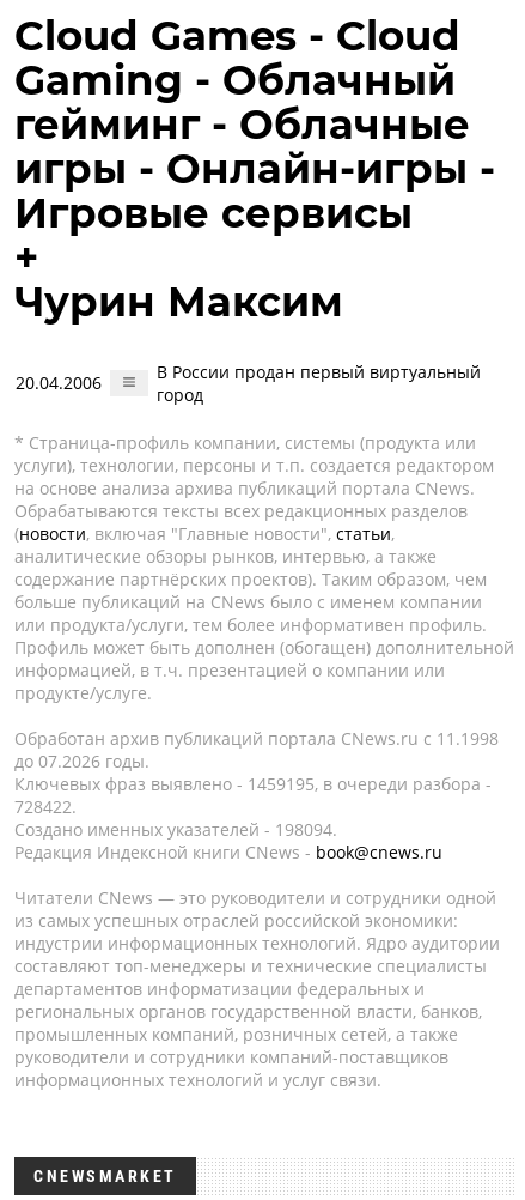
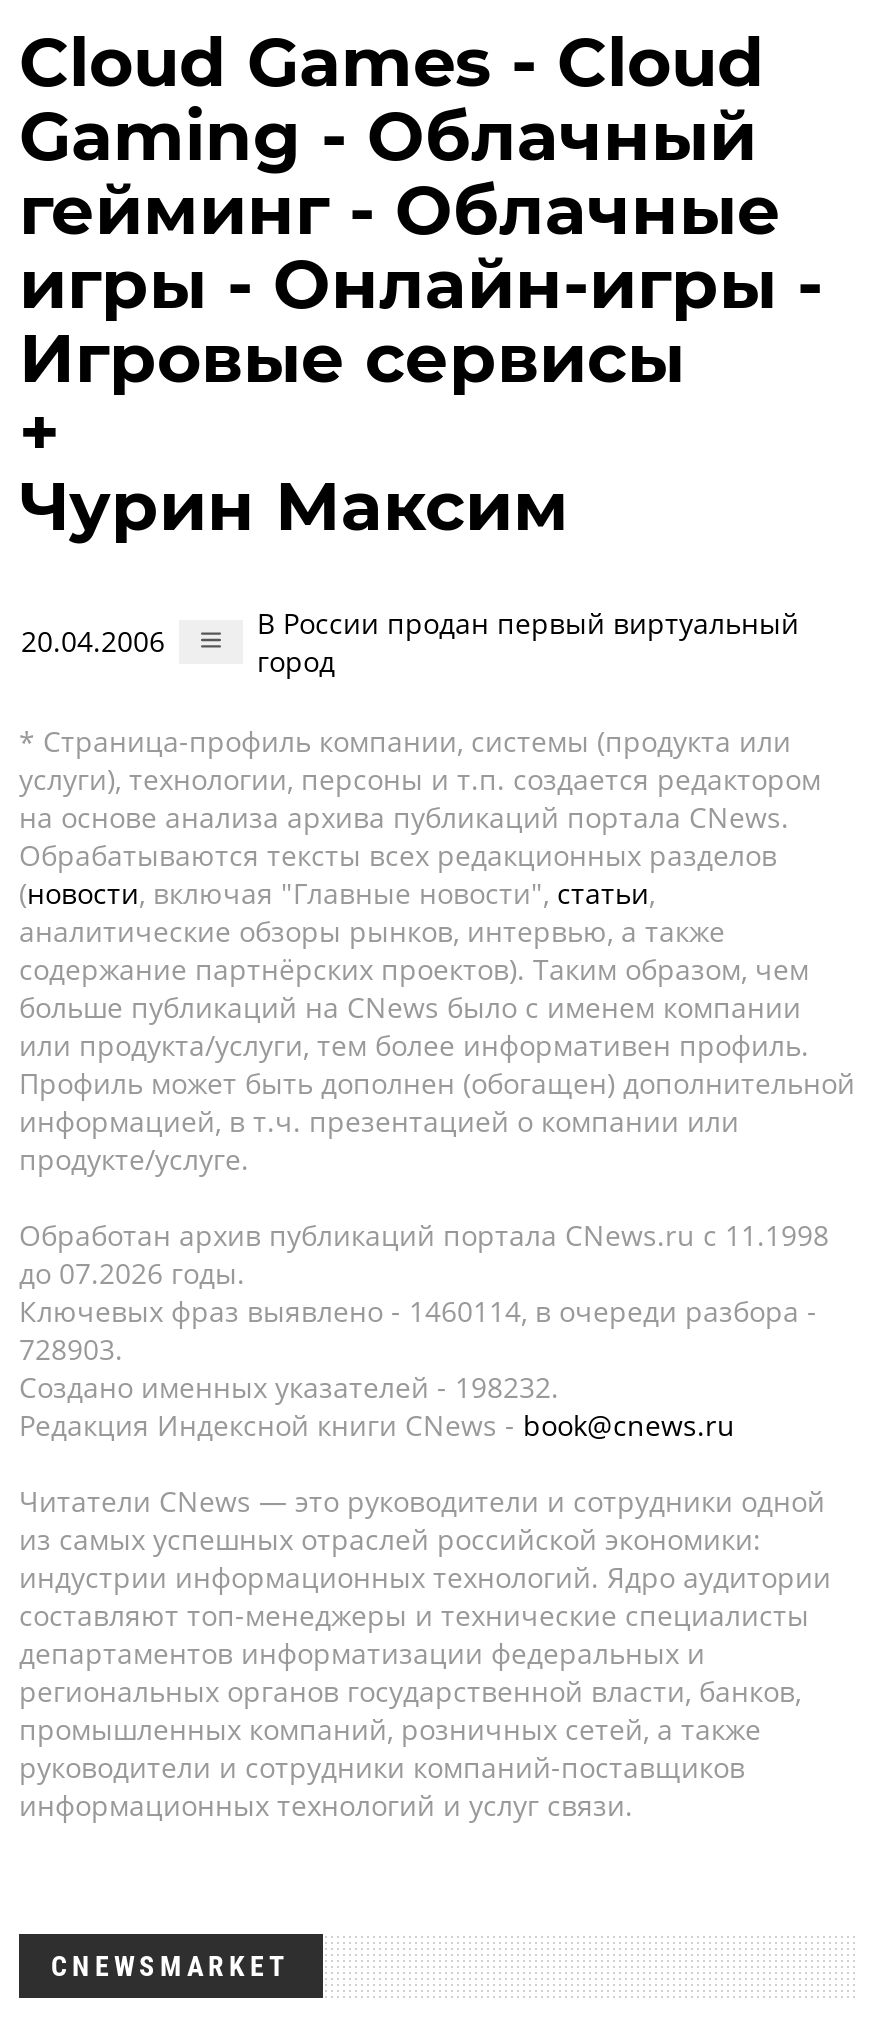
- Ключевых фраз выявлено - 1459195, в очереди разбора -
+ Ключевых фраз выявлено - 1460114, в очереди разбора -

- 728422.
+ 728903.

- Создано именных указателей - 198094.
+ Создано именных указателей - 198232.
